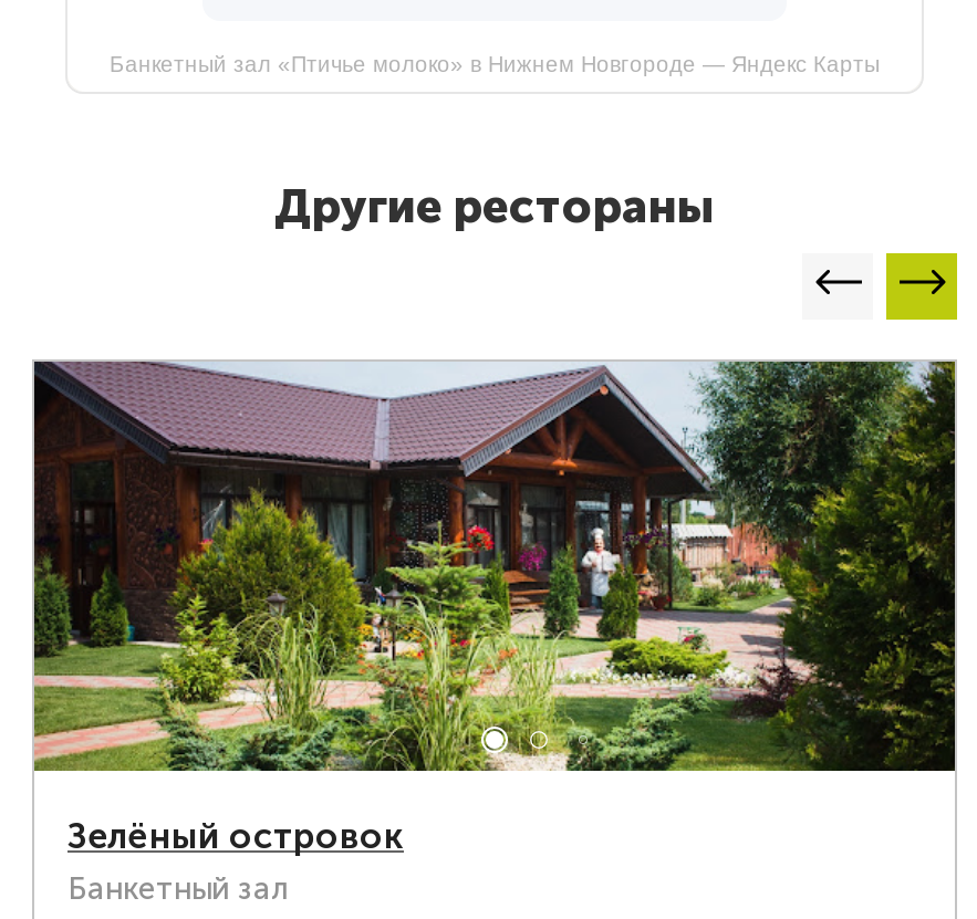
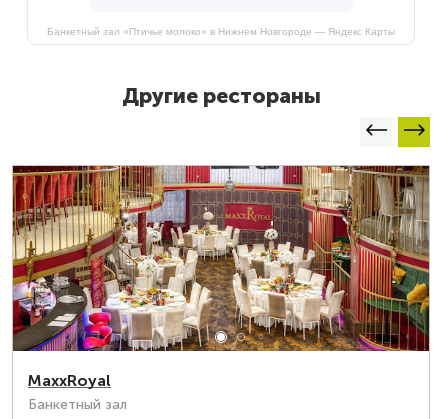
- [image]
- Зелёный островок
+ [image]
+ MaxxRoyal
